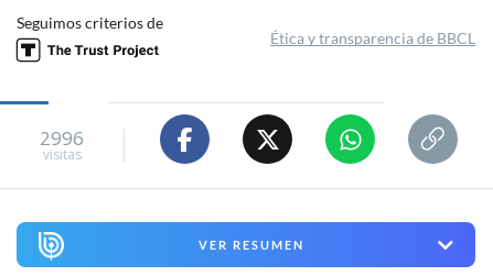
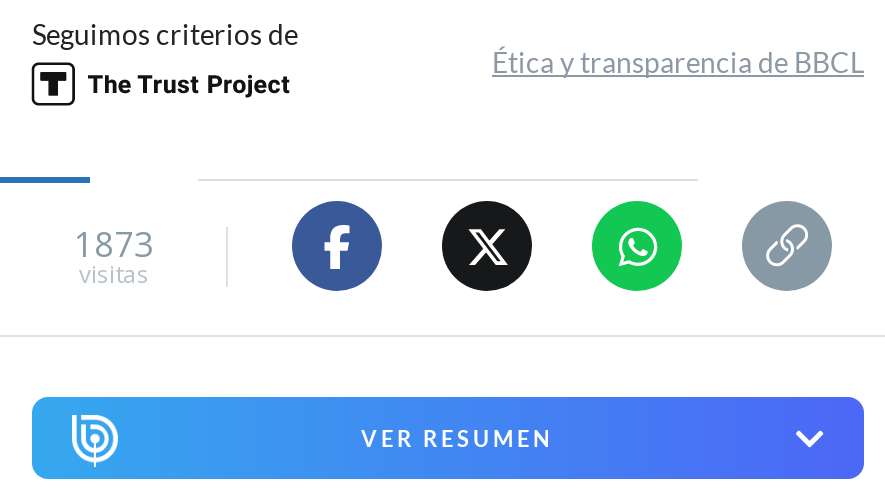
- 2996
+ 1873
